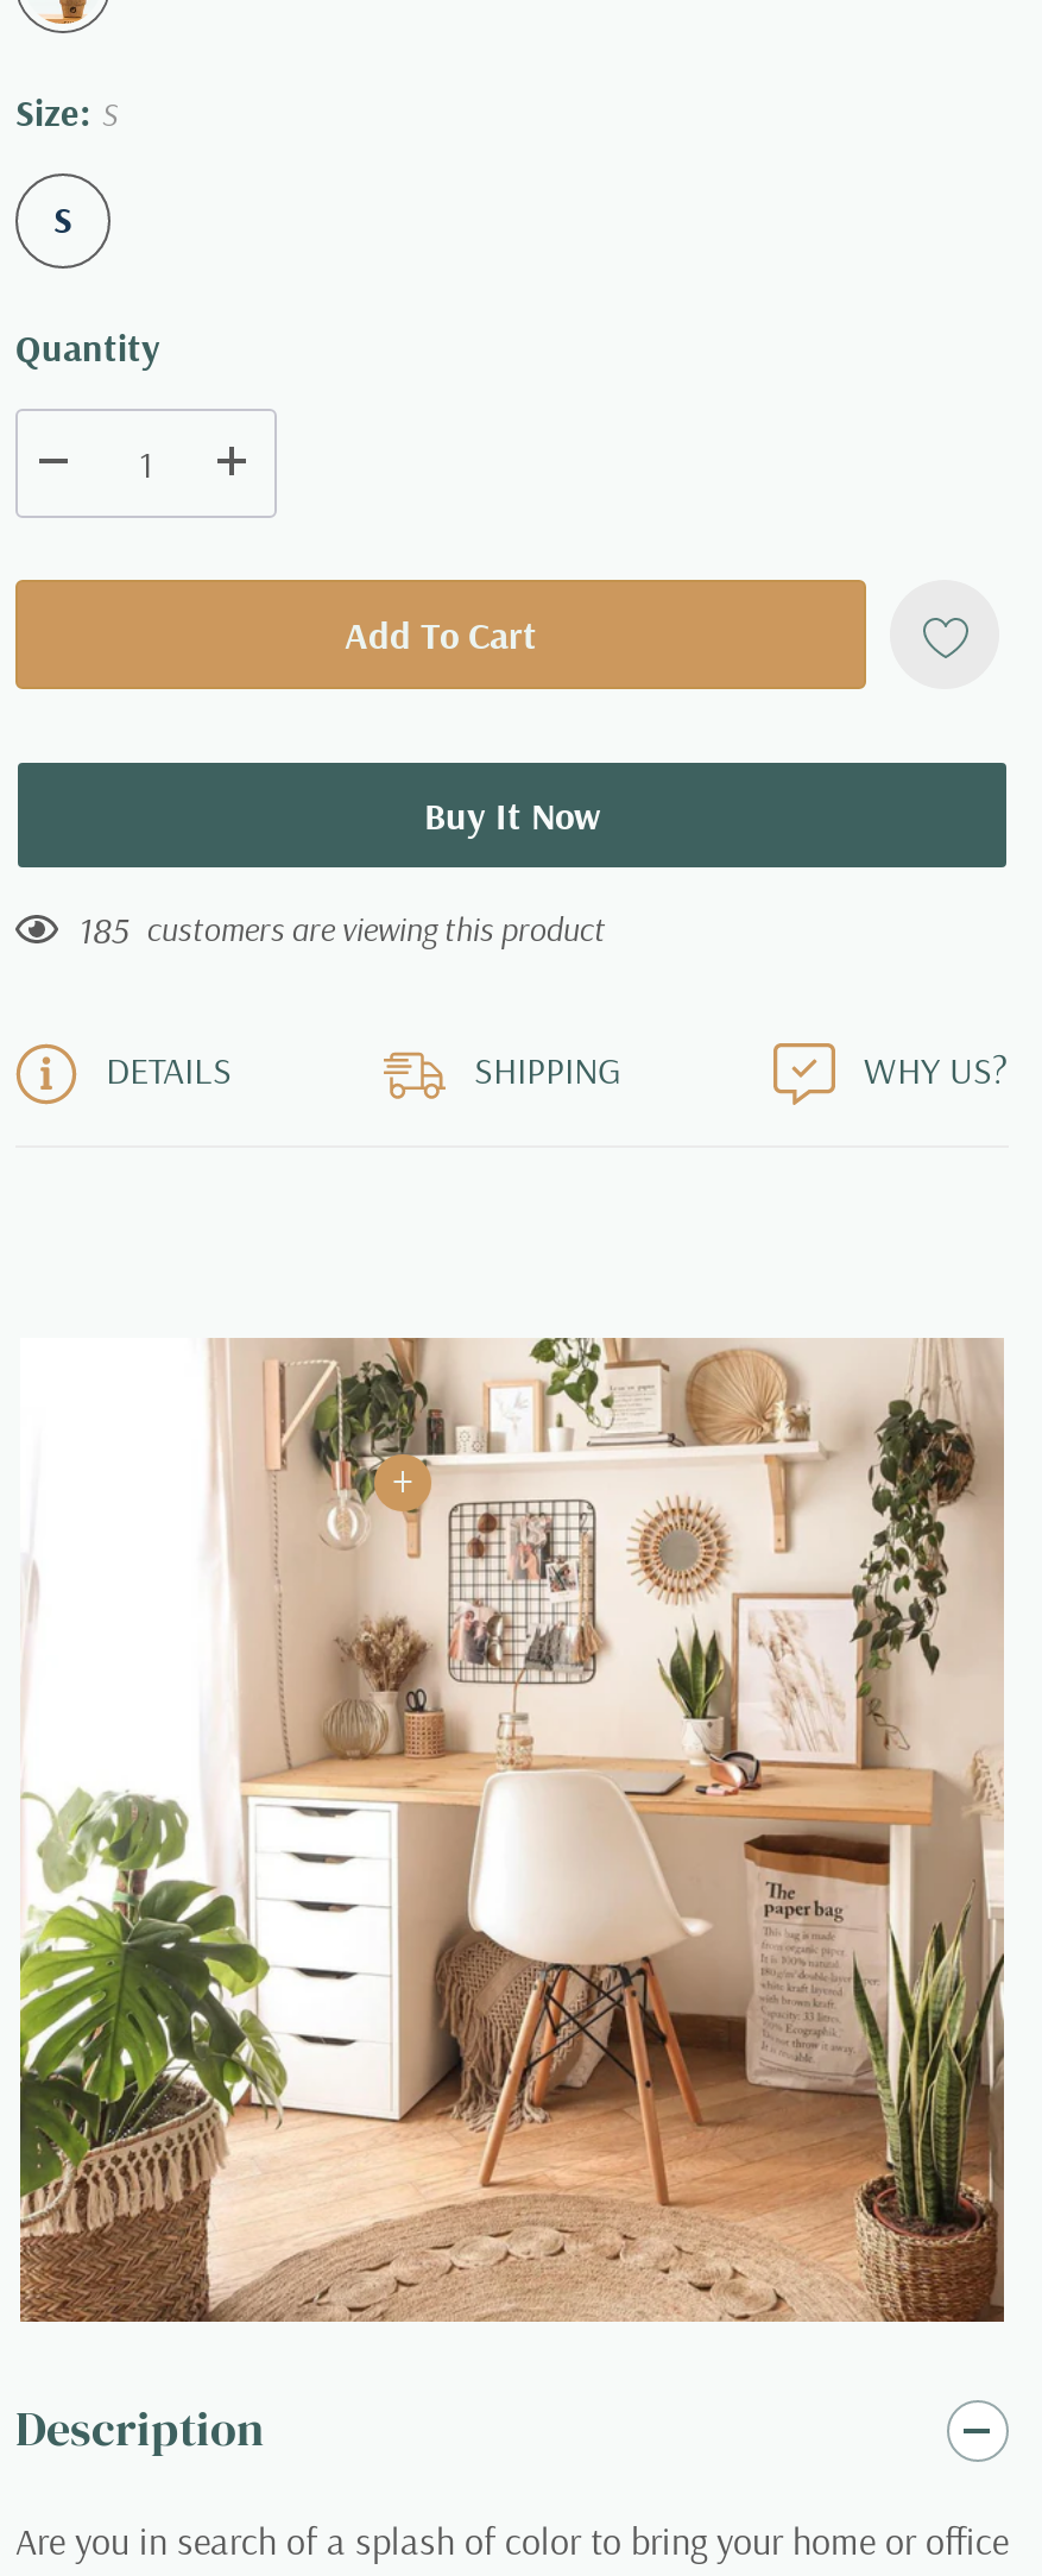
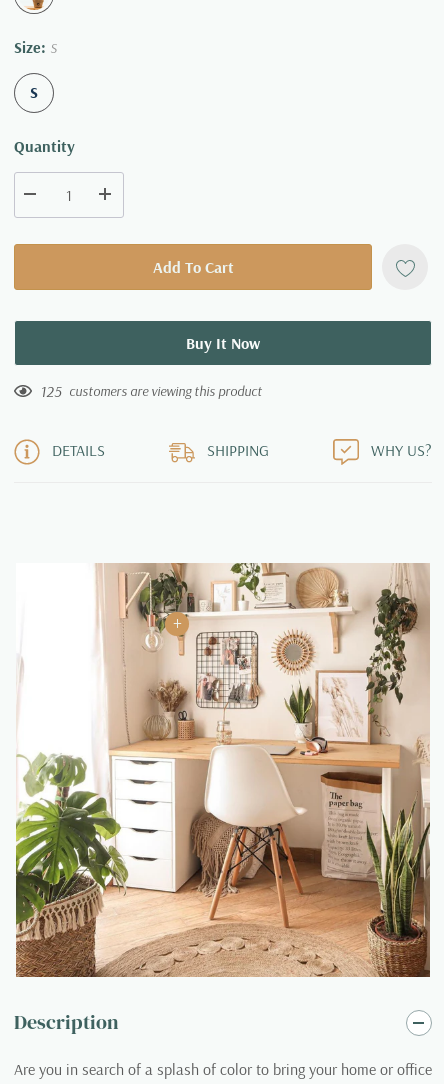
- 185 customers are viewing this product
+ 125 customers are viewing this product
